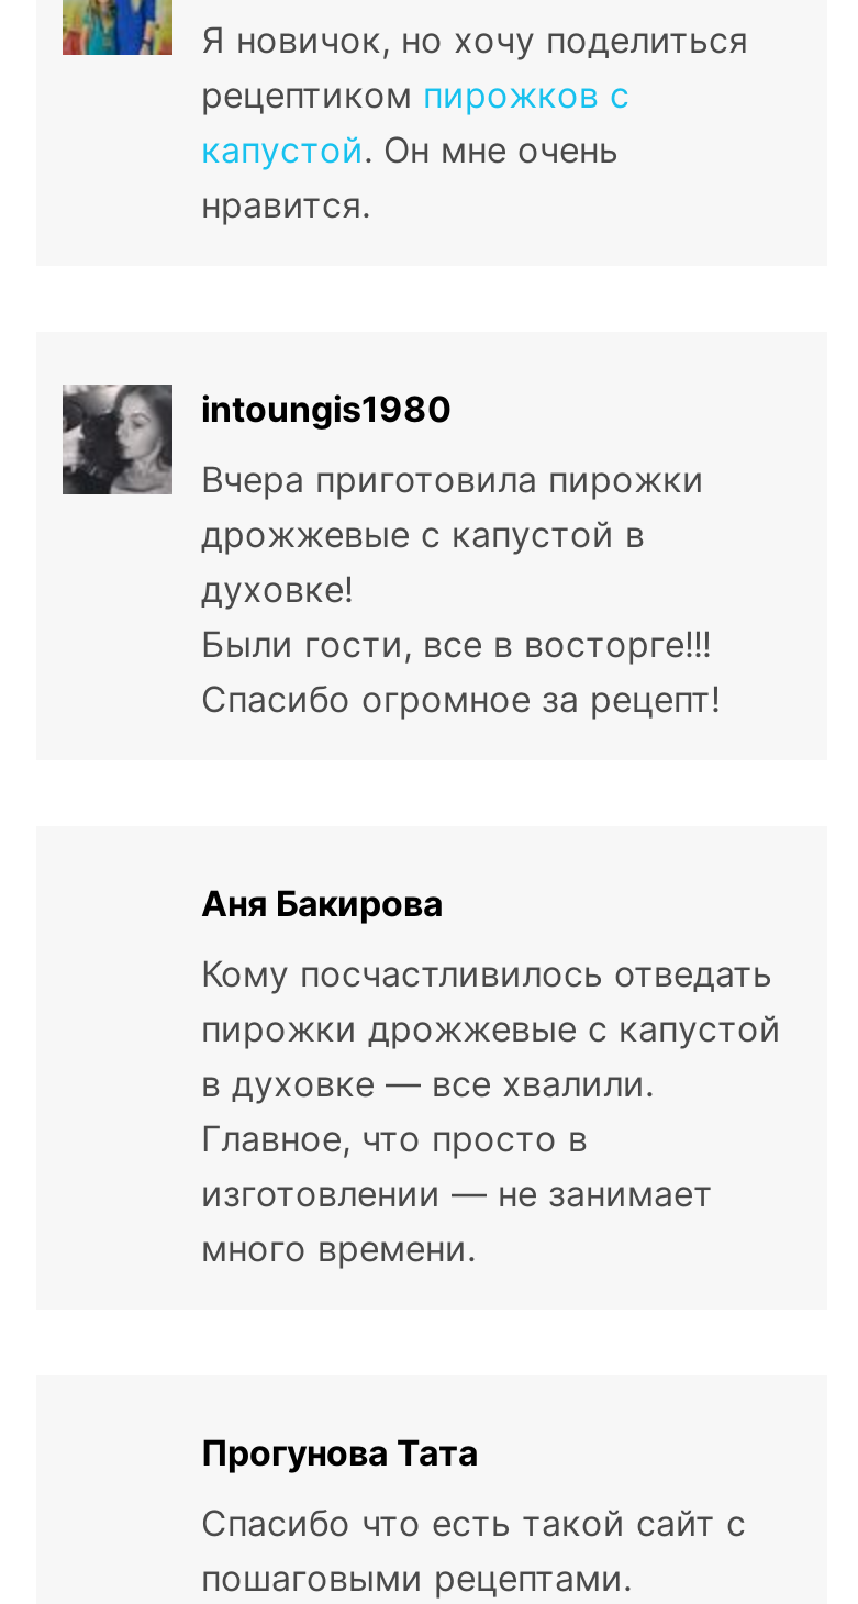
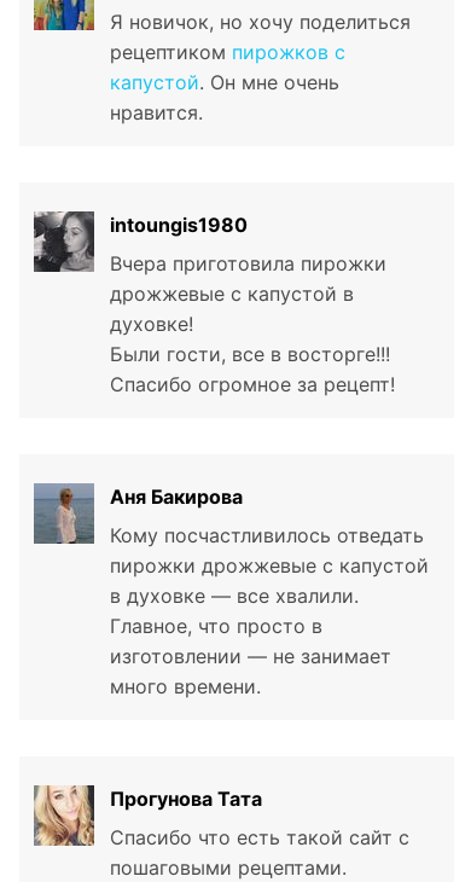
+ [image]

+ [image]
